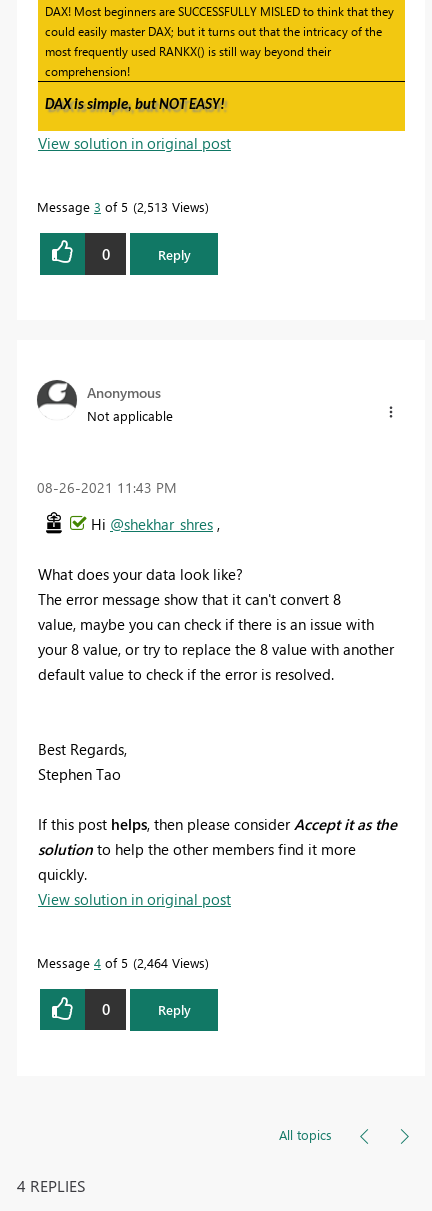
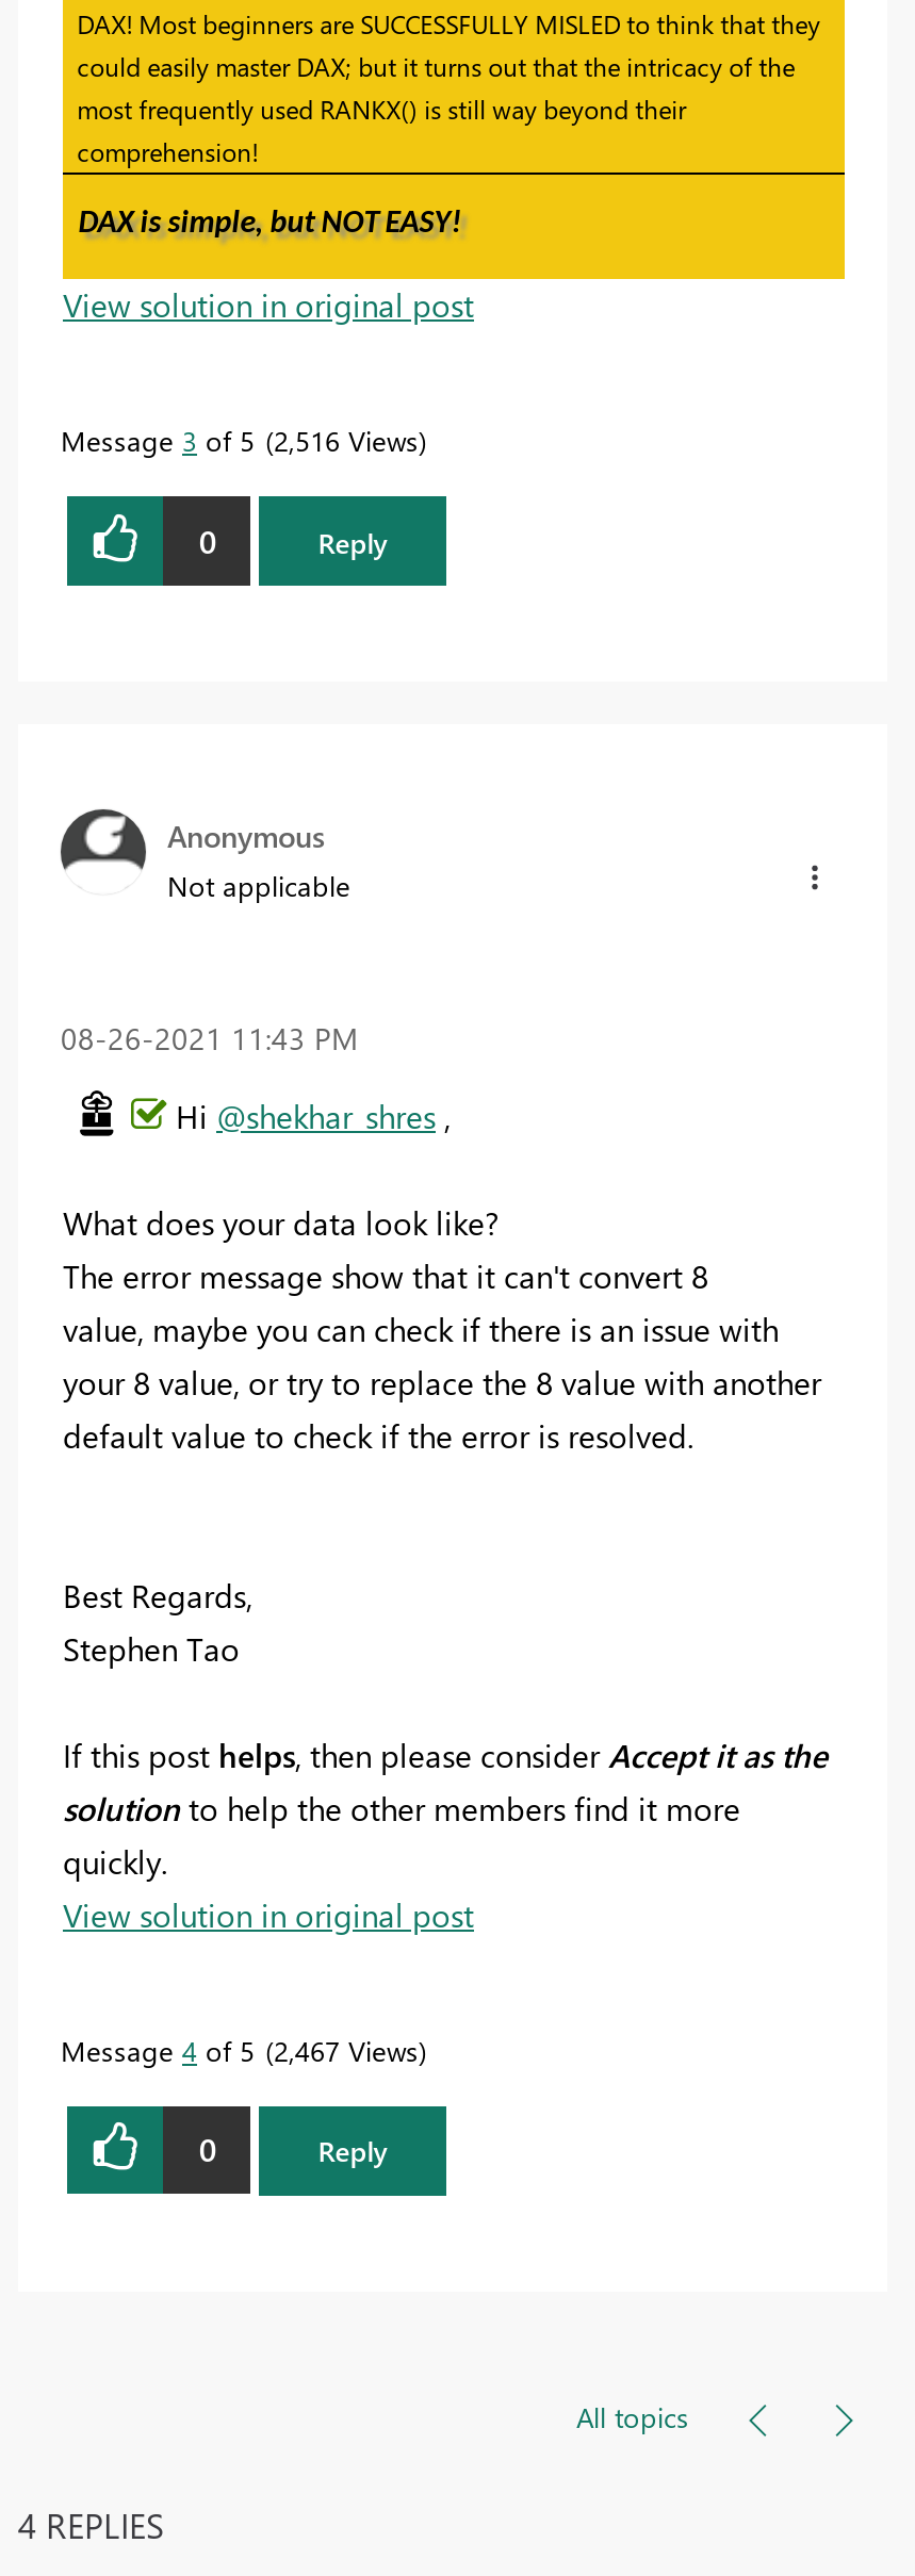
- Message 3 of 5 2,513 Views
+ Message 3 of 5 2,516 Views

- Message 4 of 5 2,464 Views
+ Message 4 of 5 2,467 Views
